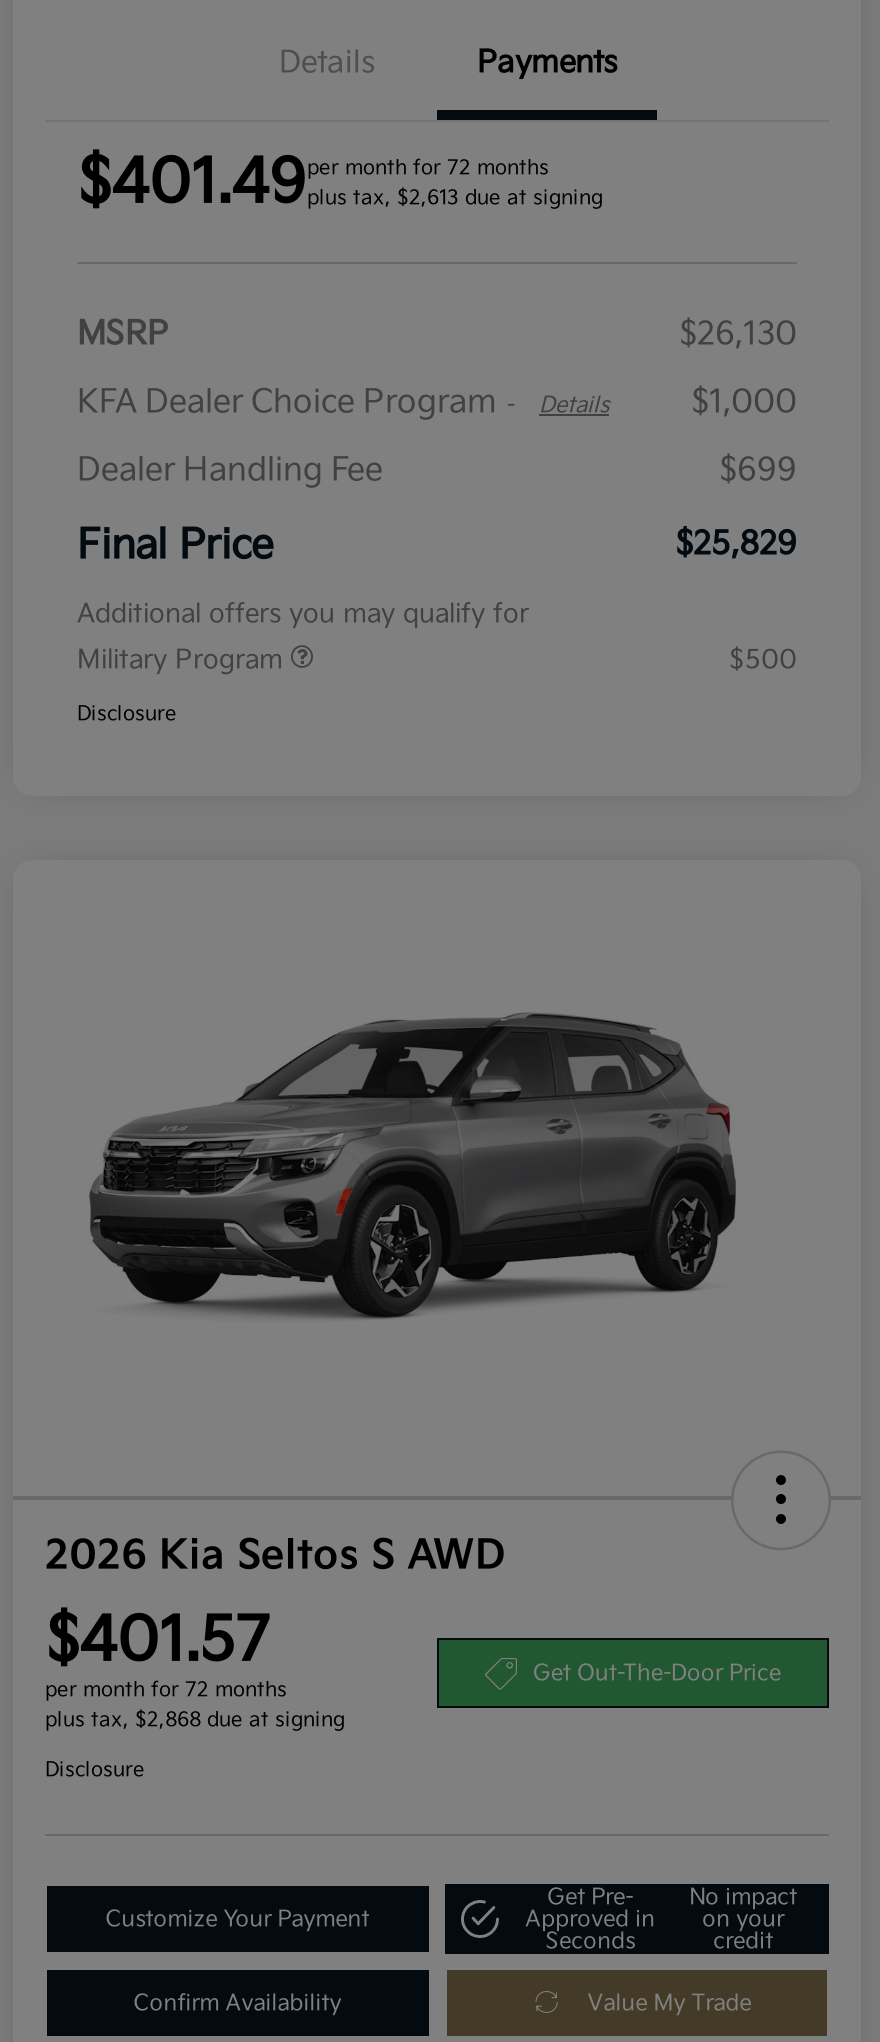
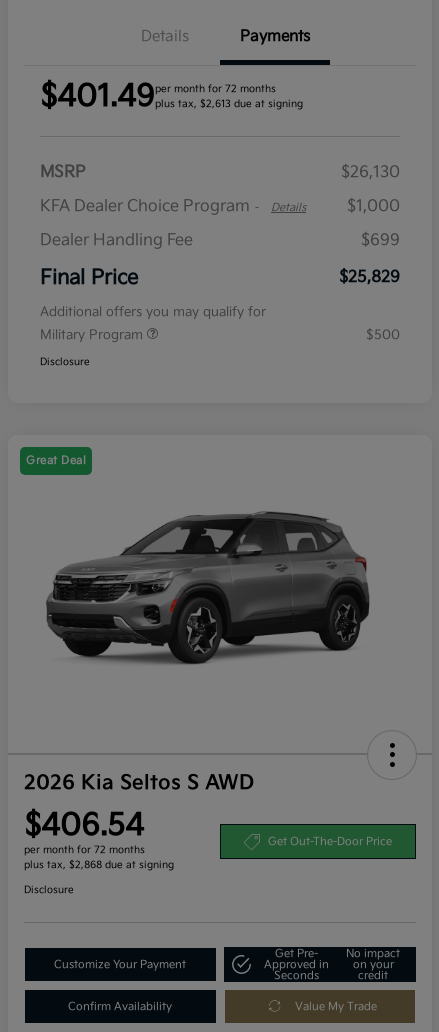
+ Great Deal

- $401.57
+ $406.54
